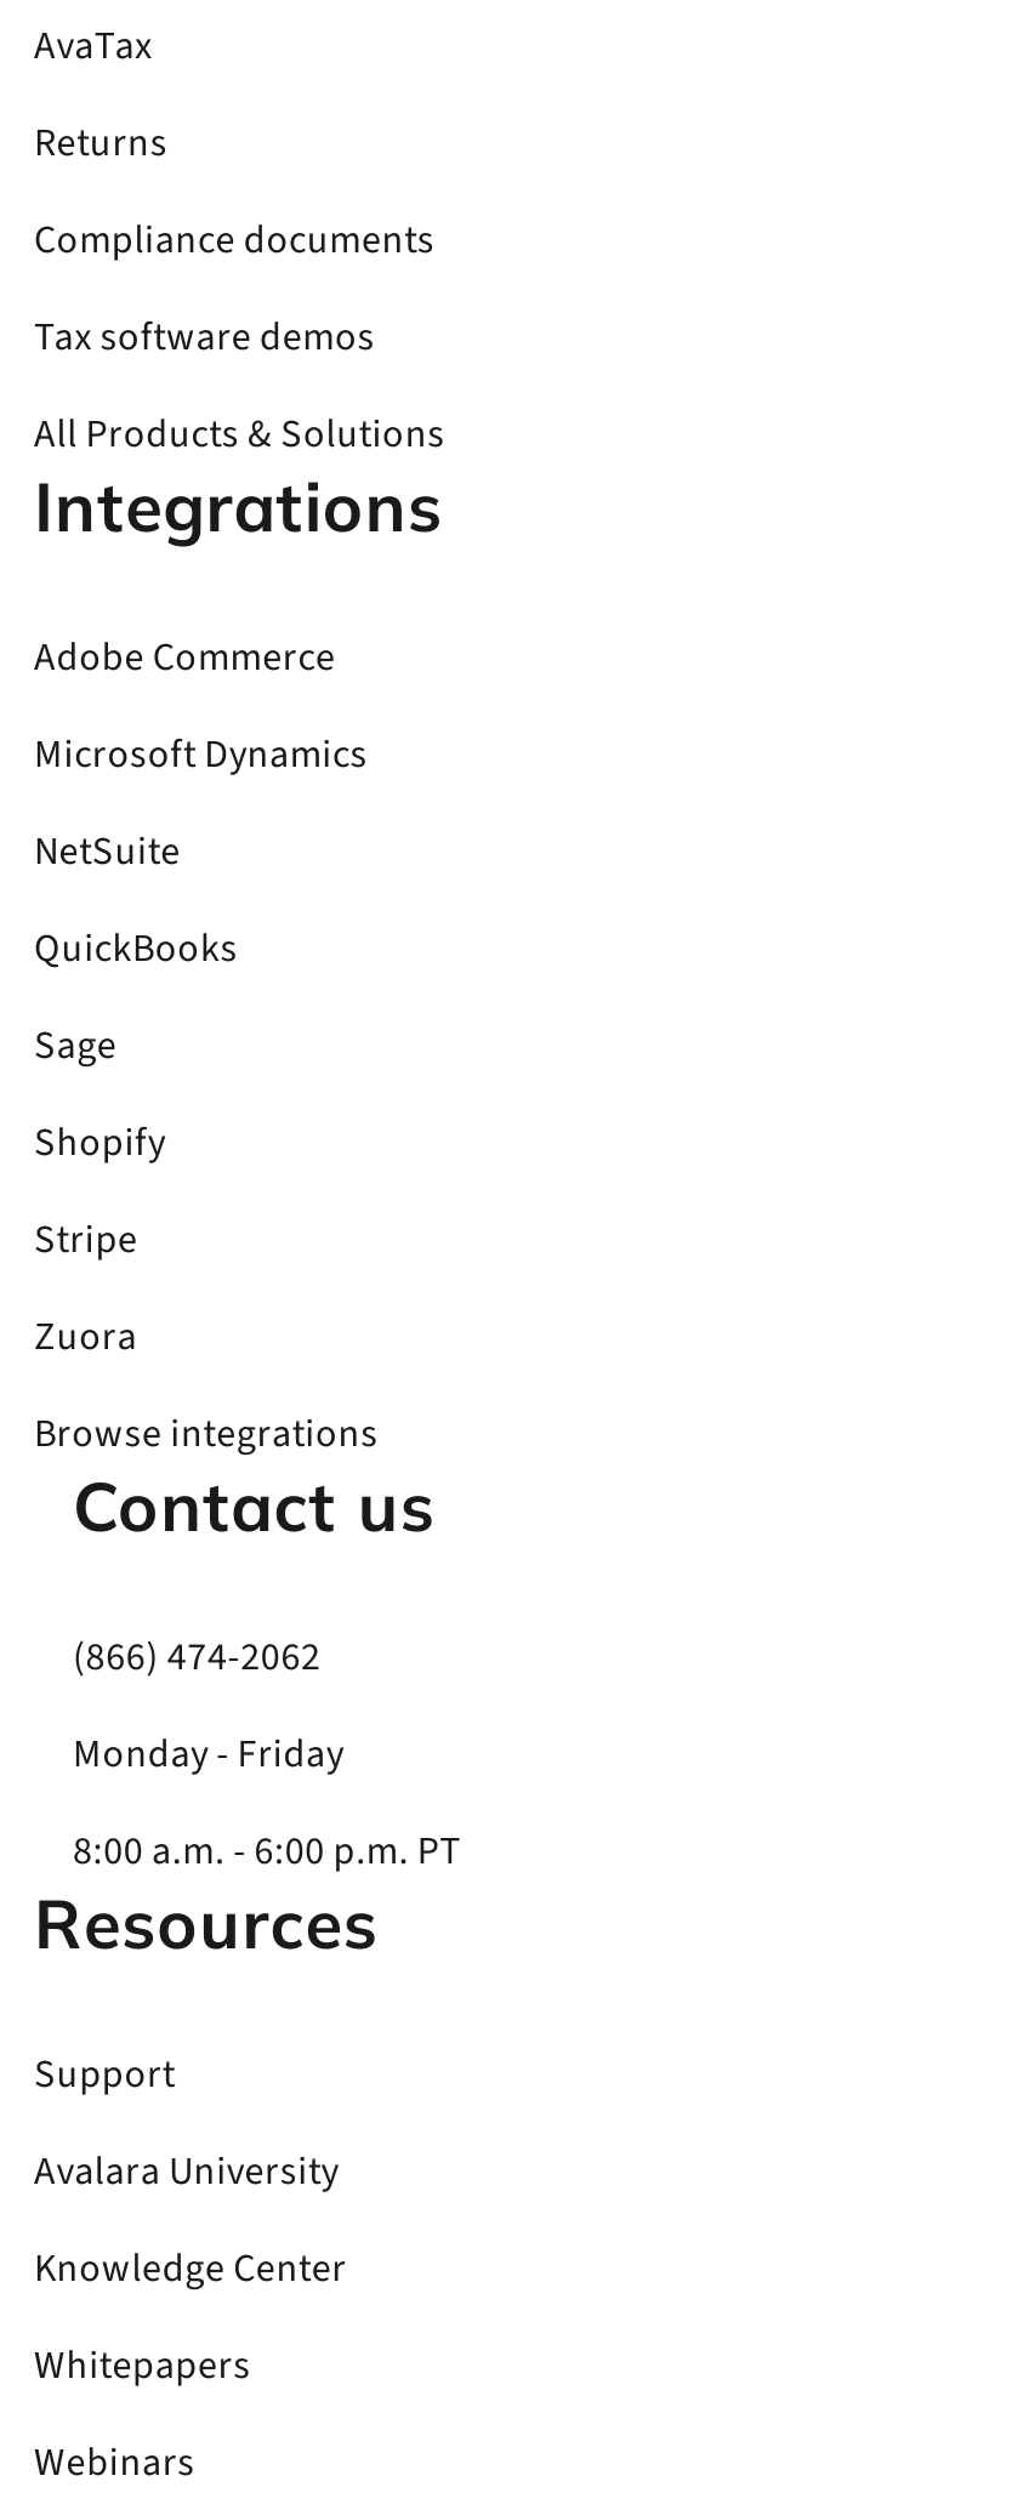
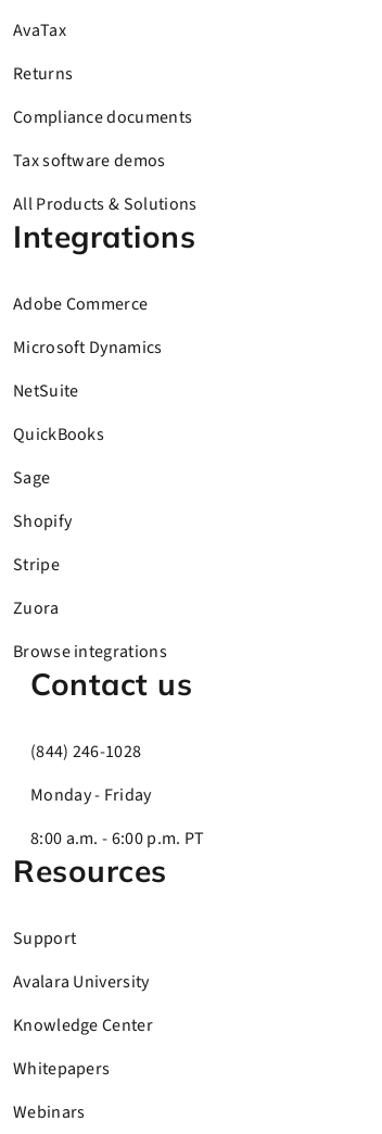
- (866) 474-2062
+ (844) 246-1028
